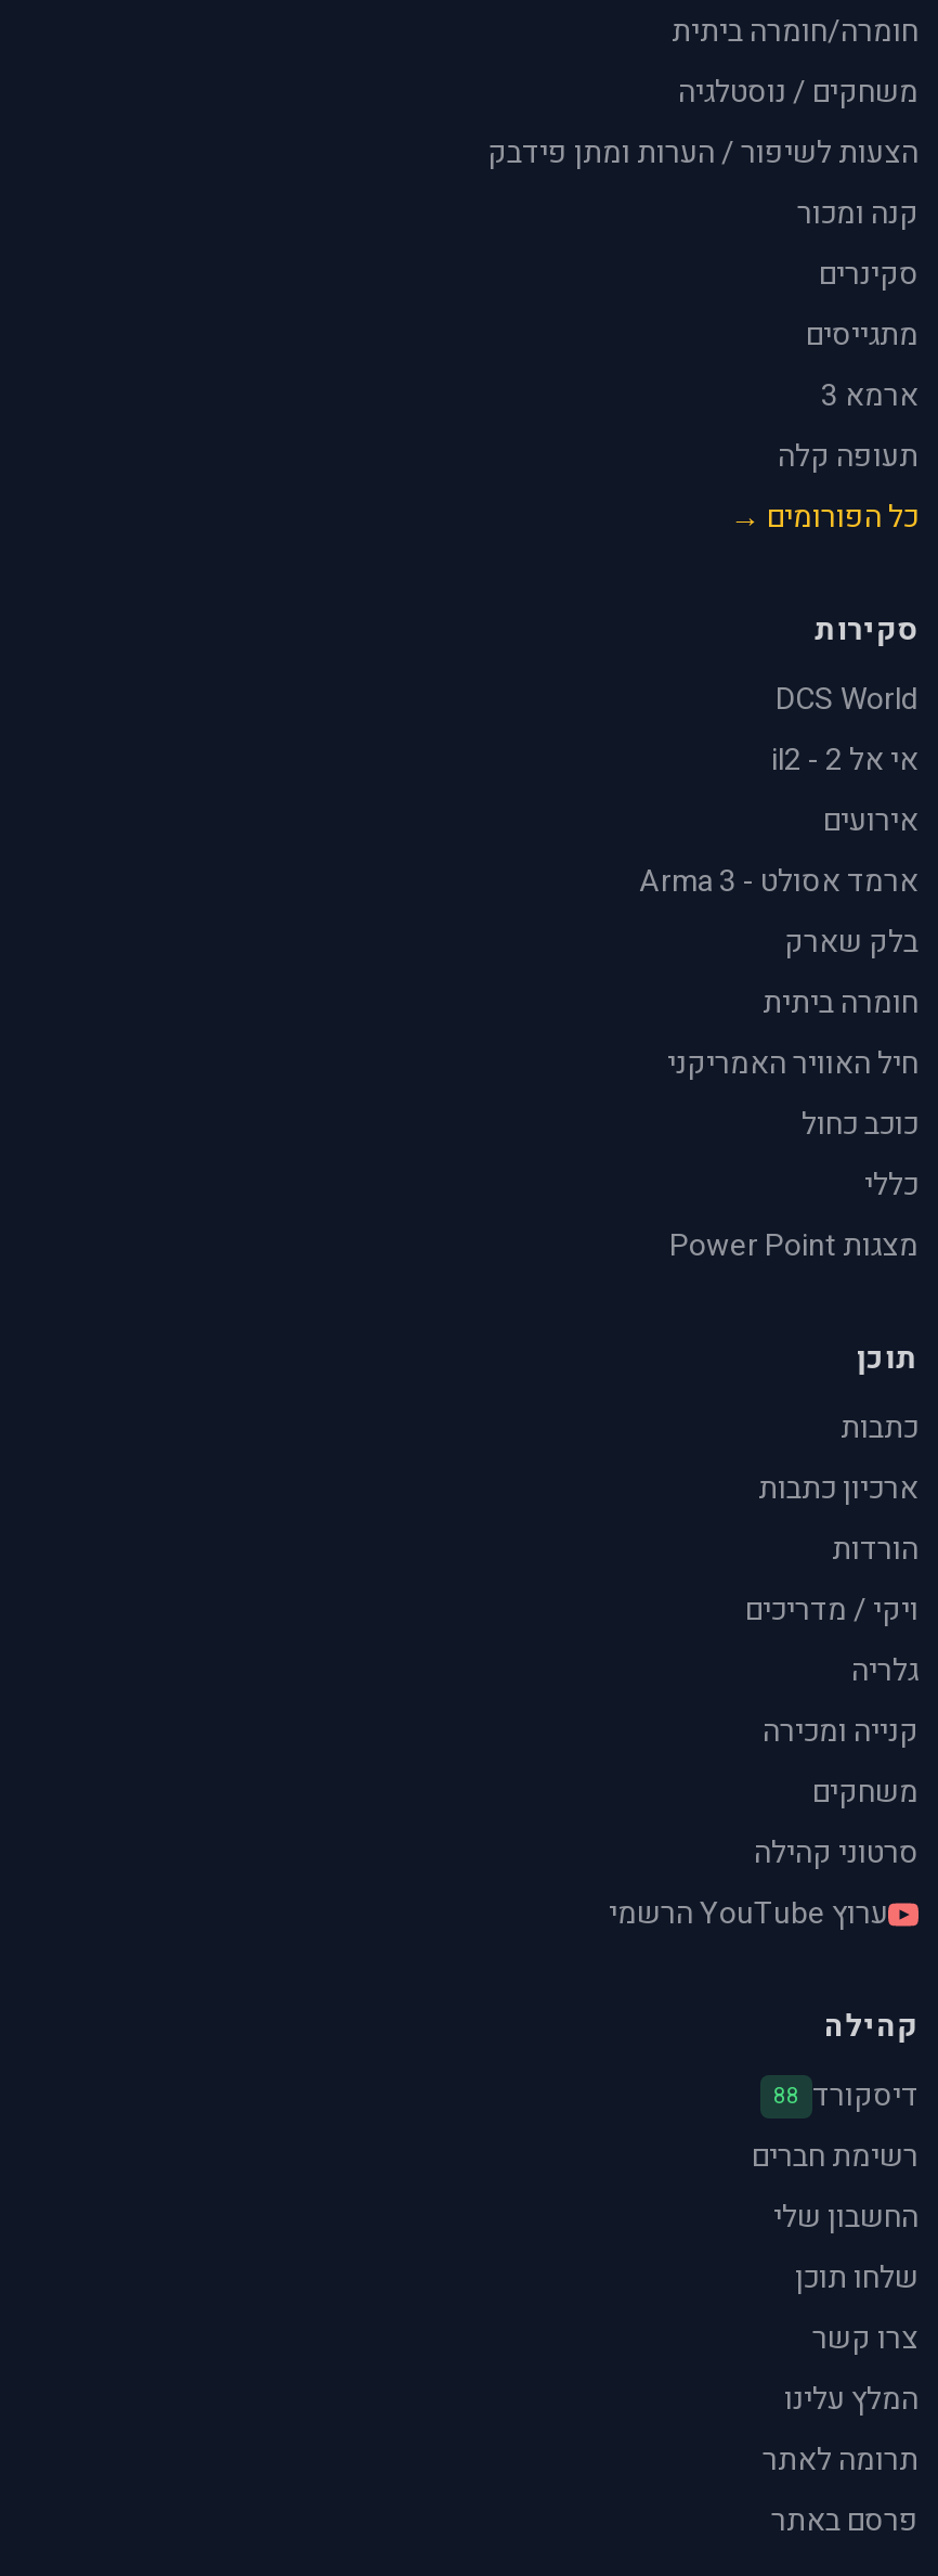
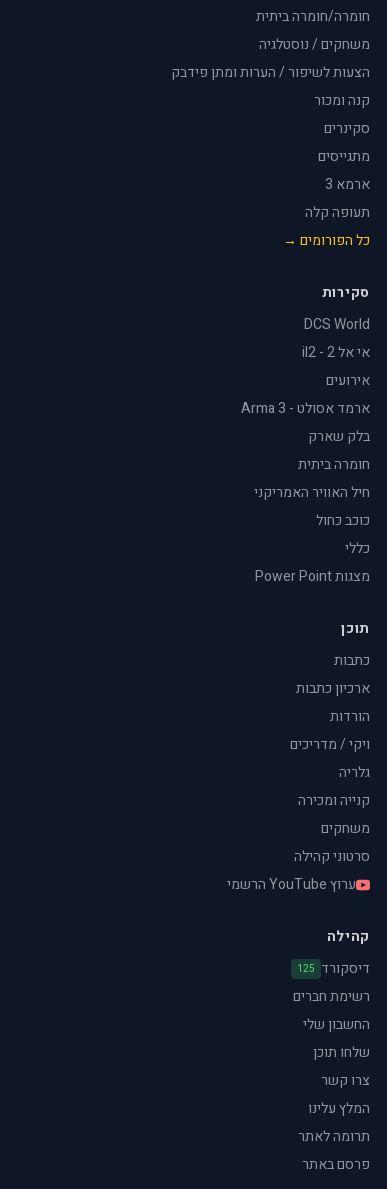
- דיסקורד 88
+ דיסקורד 125
